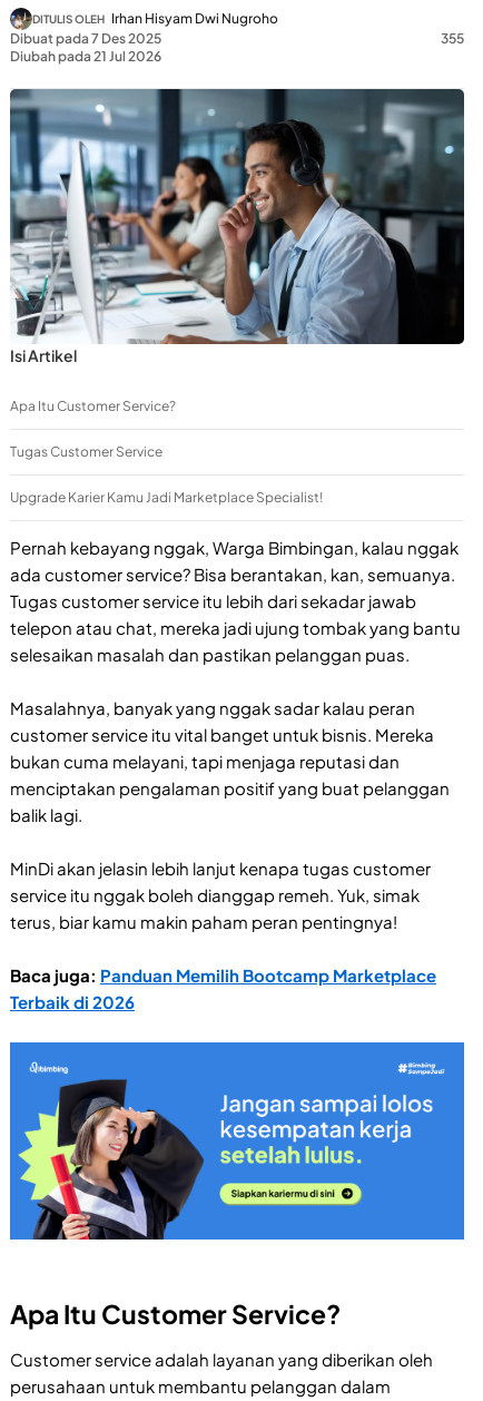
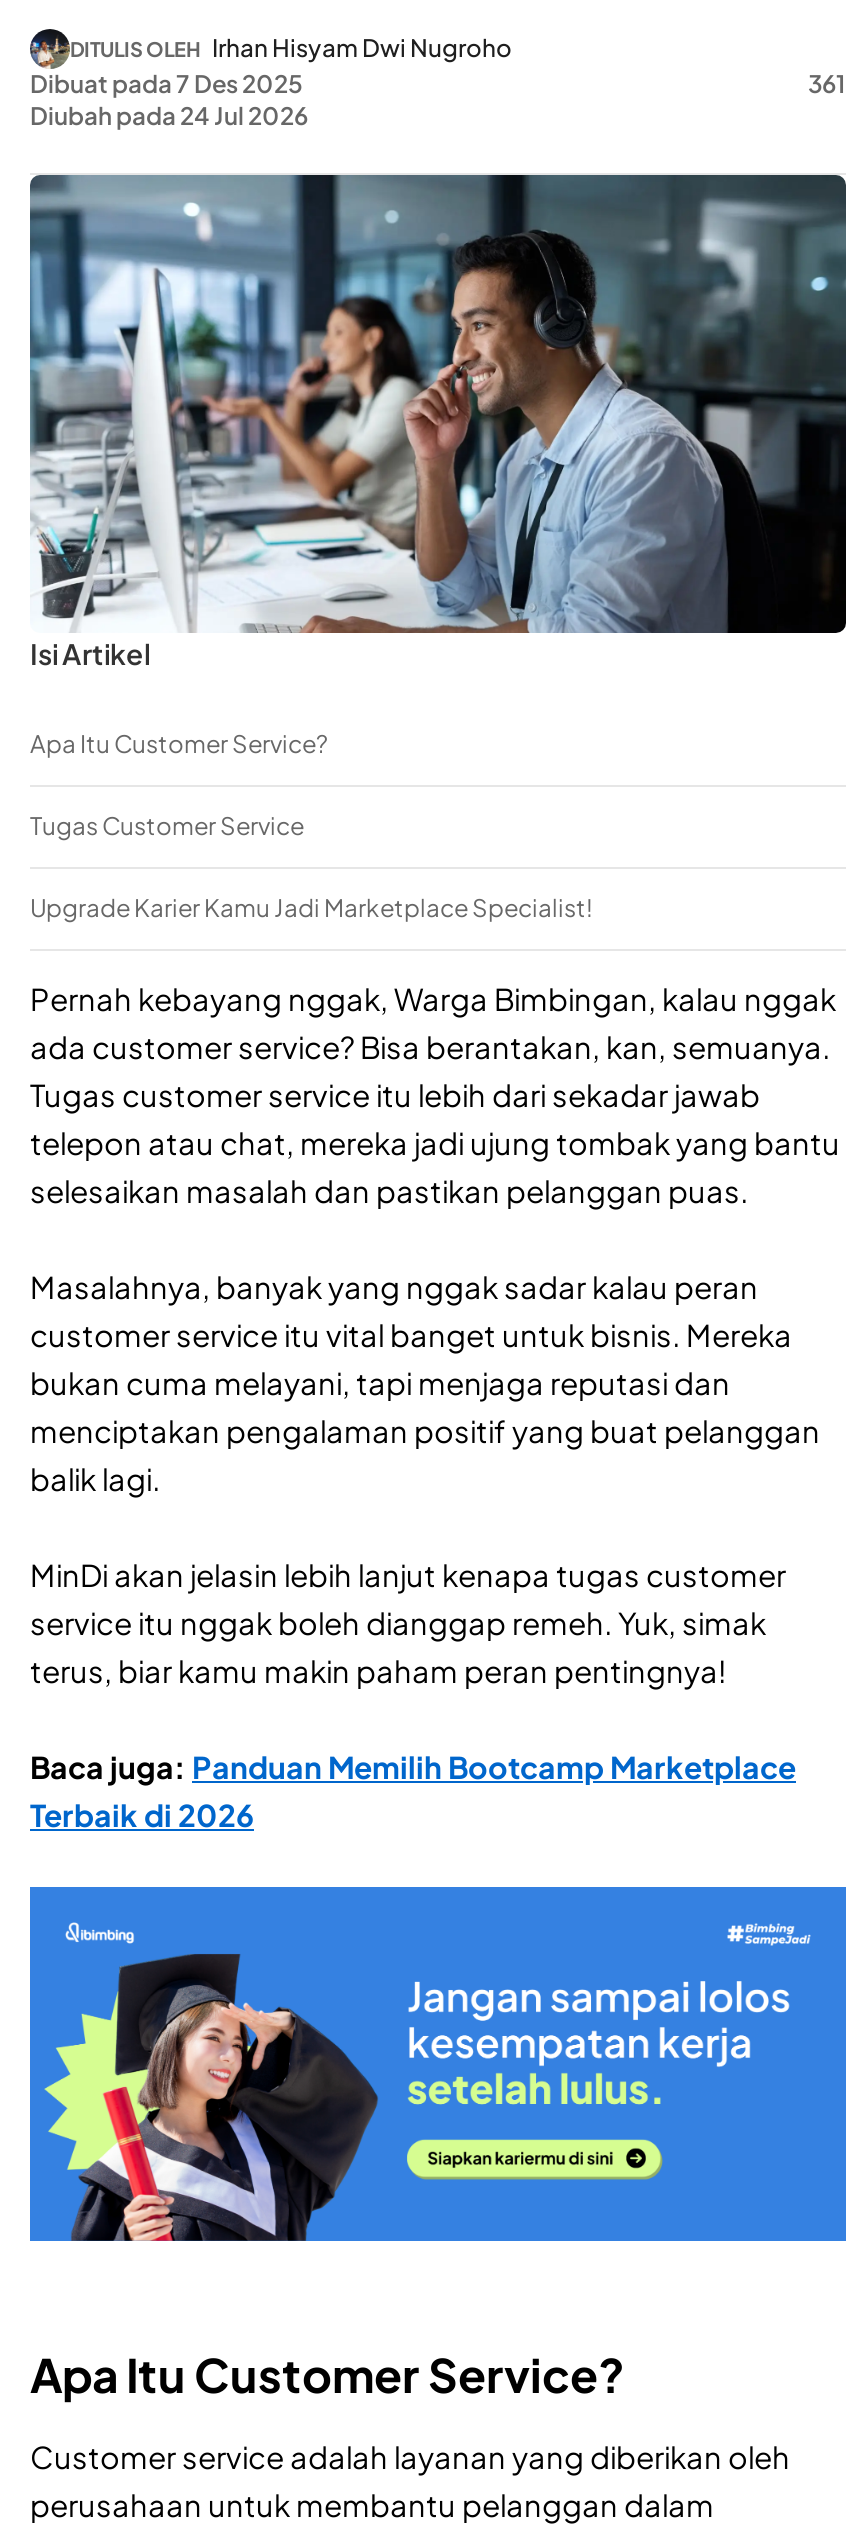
- 355
+ 361

- Diubah pada 21 Jul 2026
+ Diubah pada 24 Jul 2026
